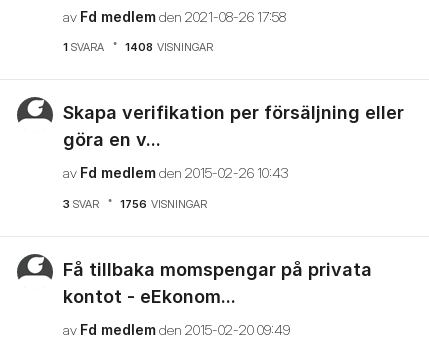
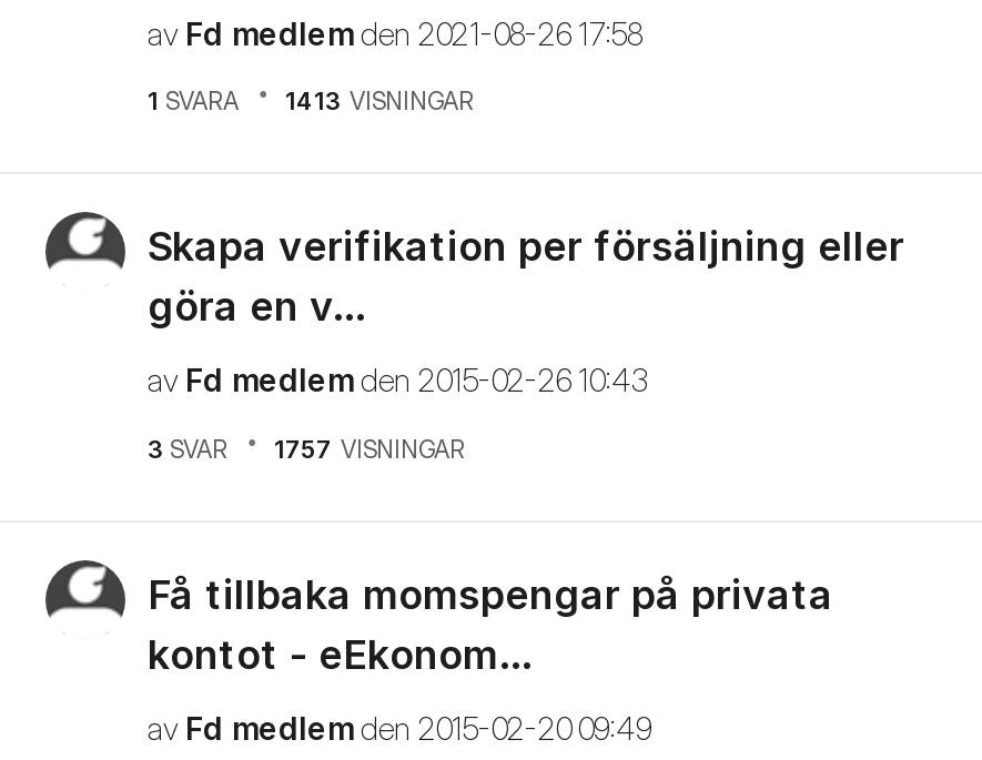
- 1 SVARA 1408 VISNINGAR
+ 1 SVARA 1413 VISNINGAR

- 3 SVAR 1756 VISNINGAR
+ 3 SVAR 1757 VISNINGAR
